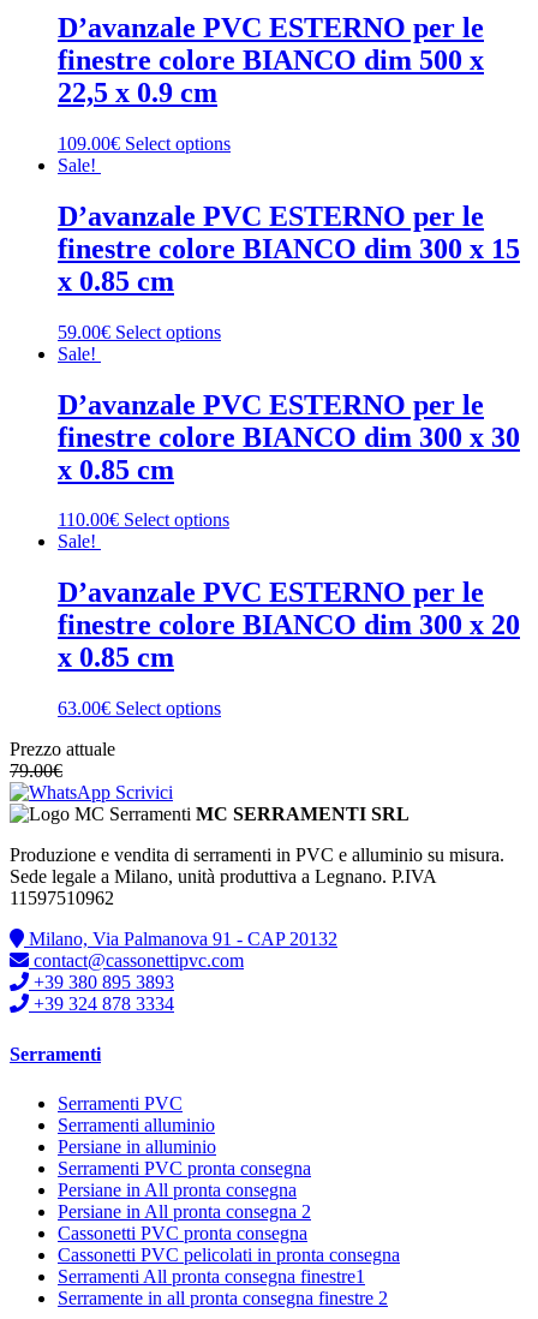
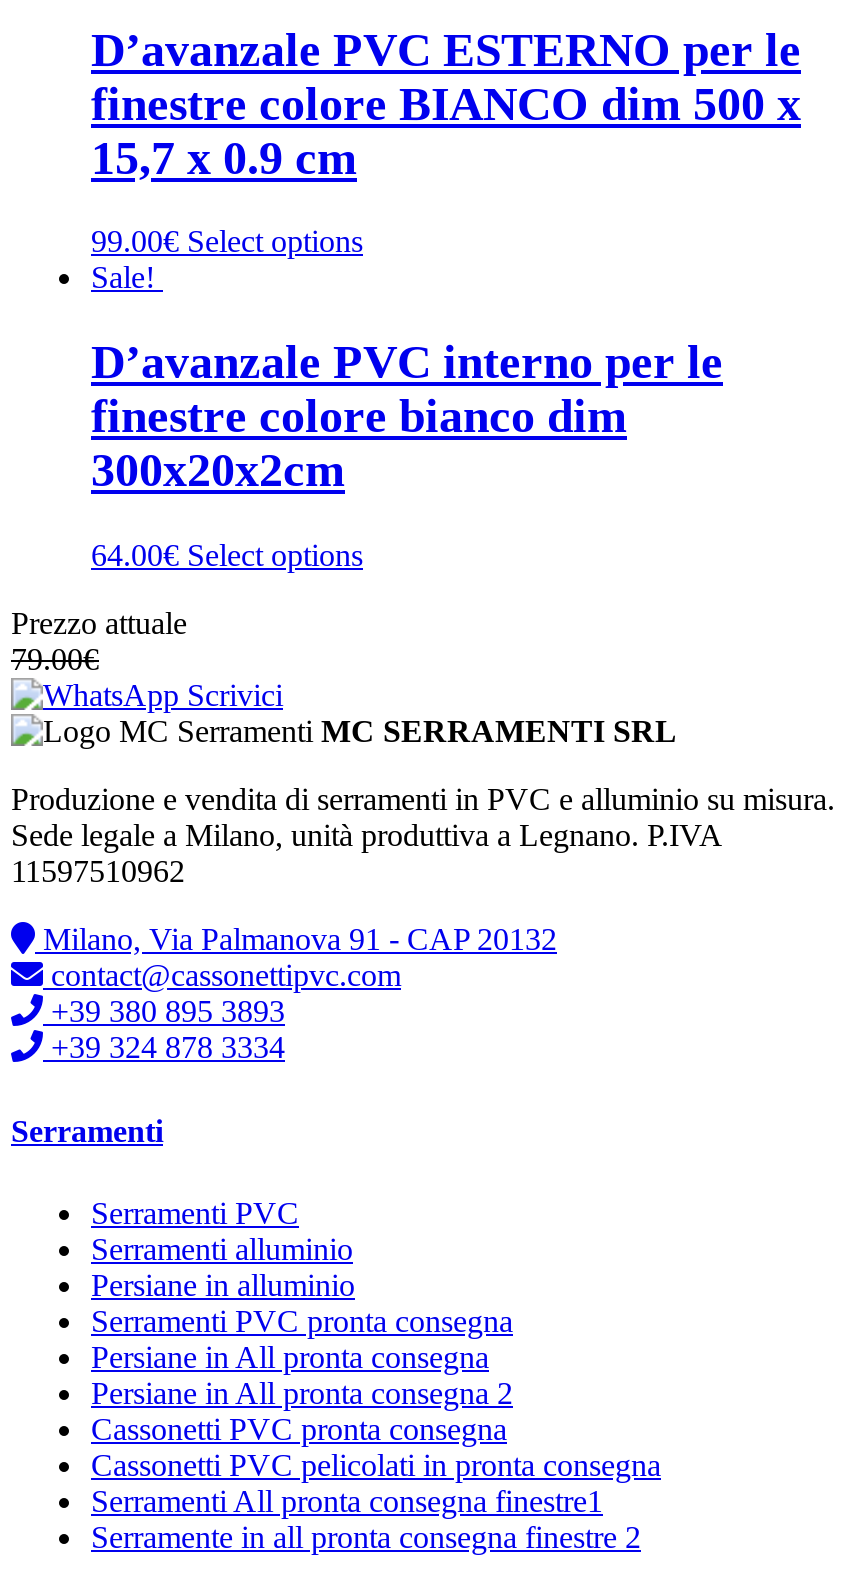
- 22,5 x 0.9 cm
+ 15,7 x 0.9 cm

- 109.00€ Select options
+ 99.00€ Select options

- D’avanzale PVC ESTERNO per le
- finestre colore BIANCO dim 300 x 15
- x 0.85 cm
- 59.00€ Select options
- Sale!
- D’avanzale PVC ESTERNO per le
- finestre colore BIANCO dim 300 x 30
- x 0.85 cm
- 110.00€ Select options
- Sale!
- D’avanzale PVC ESTERNO per le
- finestre colore BIANCO dim 300 x 20
- x 0.85 cm
- 63.00€ Select options
+ D’avanzale PVC interno per le
+ finestre colore bianco dim
+ 300x20x2cm
+ 64.00€ Select options
